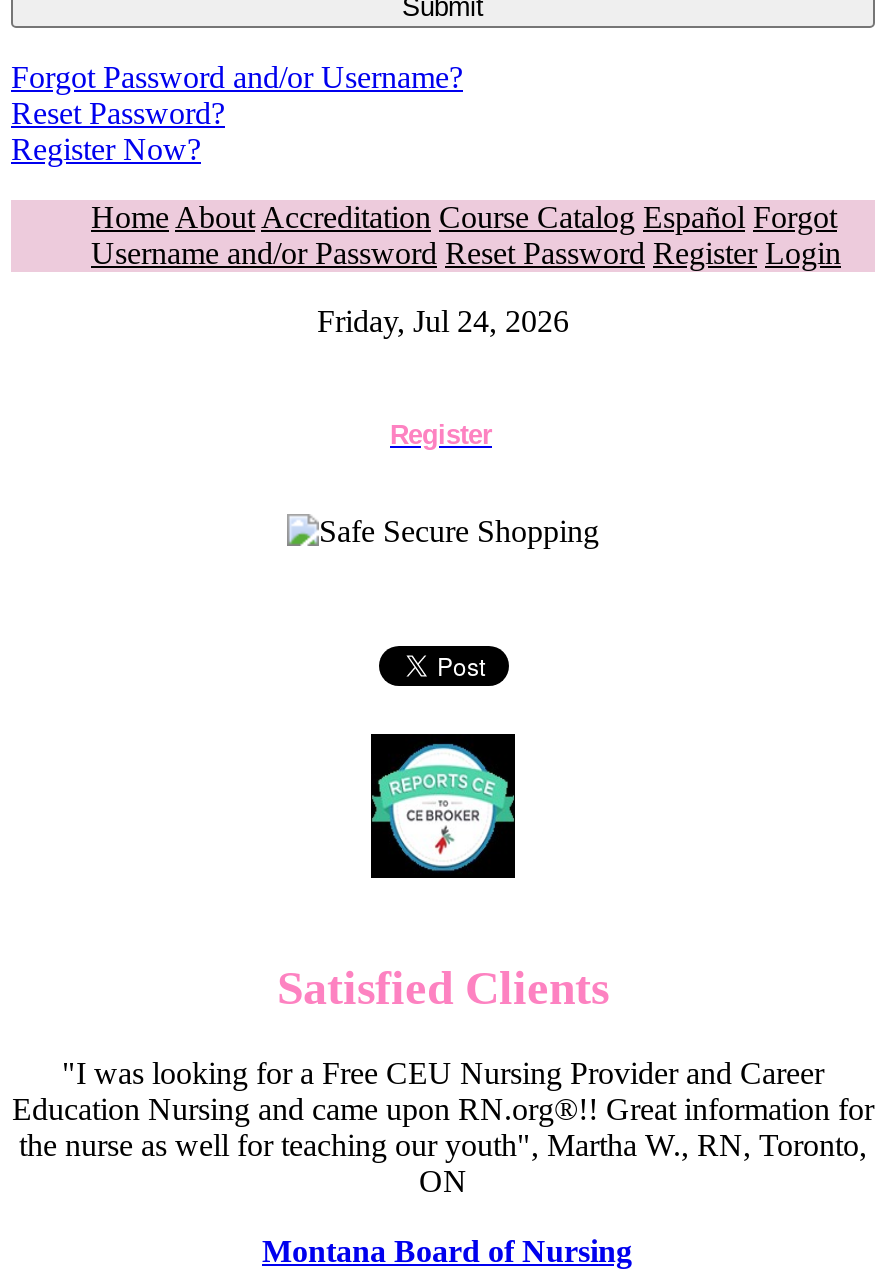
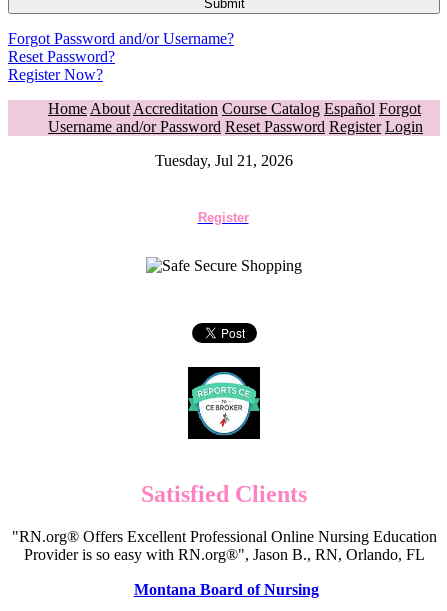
- Friday, Jul 24, 2026
+ Tuesday, Jul 21, 2026

- "I was looking for a Free CEU Nursing Provider and Career
- Education Nursing and came upon RN.org®!! Great information for
- the nurse as well for teaching our youth", Martha W., RN, Toronto,
- ON
+ "RN.org® Offers Excellent Professional Online Nursing Education
+ Provider is so easy with RN.org®", Jason B., RN, Orlando, FL
